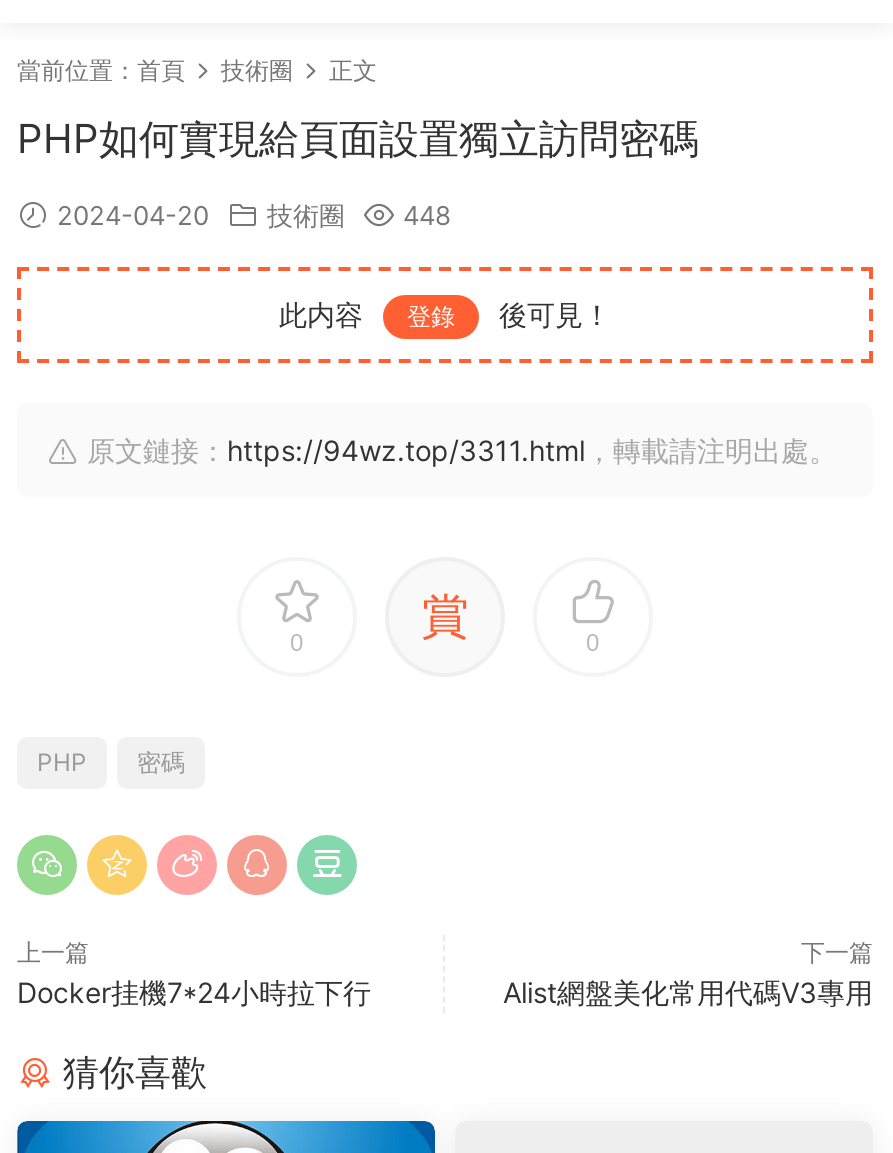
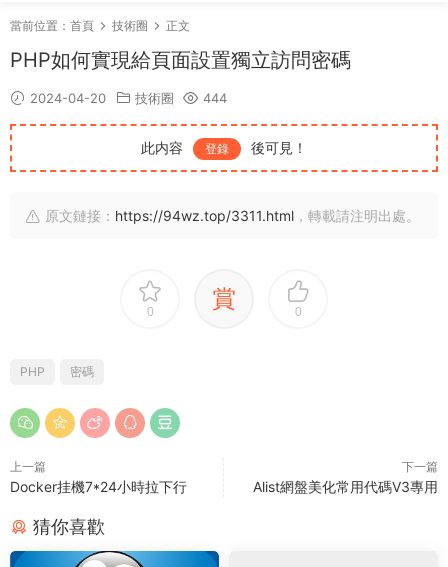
- 2024-04-20 技術圈 448
+ 2024-04-20 技術圈 444
